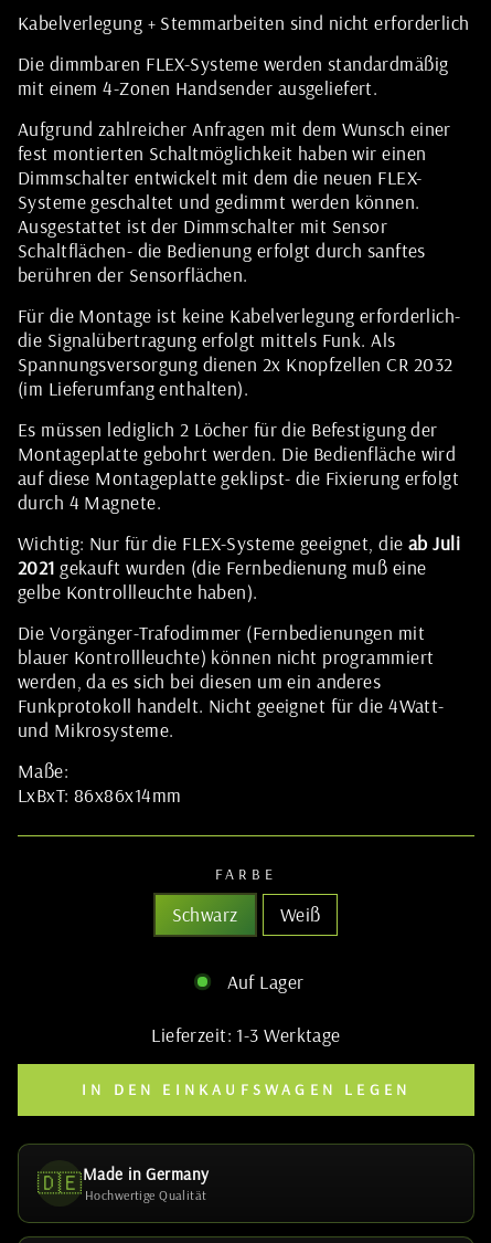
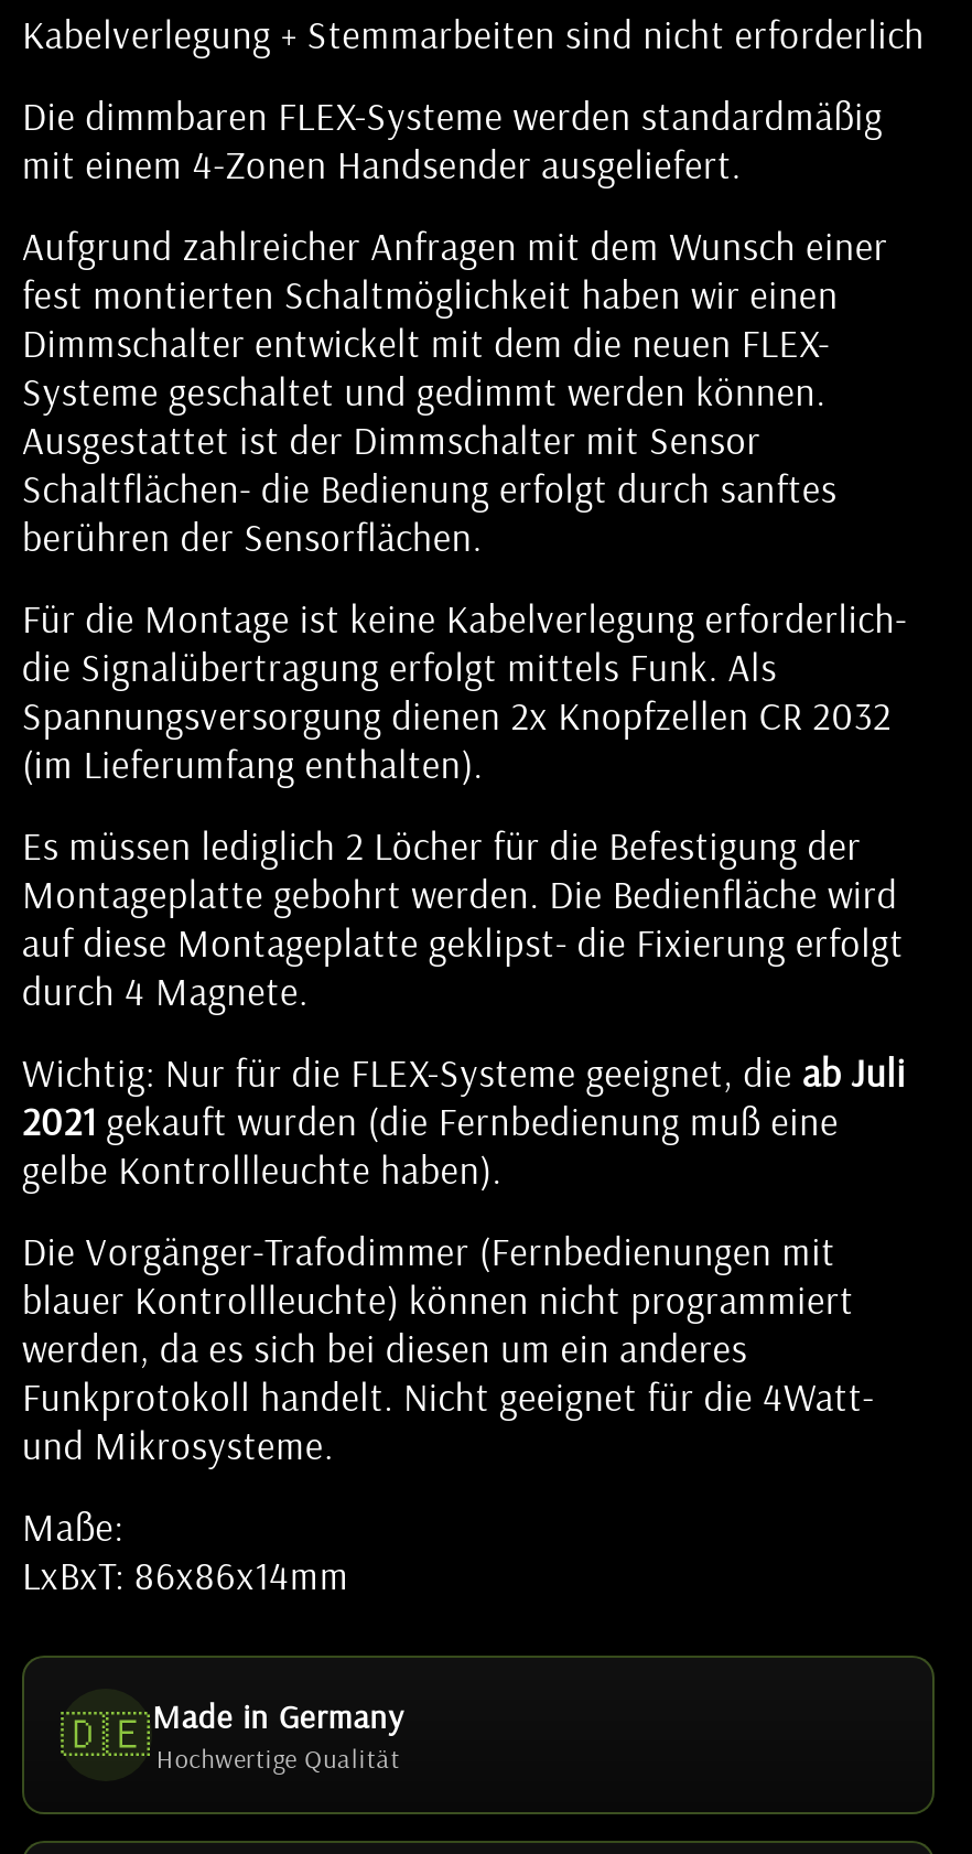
- FARBE
- Schwarz
- Weiß
- Auf Lager
- Lieferzeit: 1-3 Werktage
- IN DEN EINKAUFSWAGEN LEGEN
